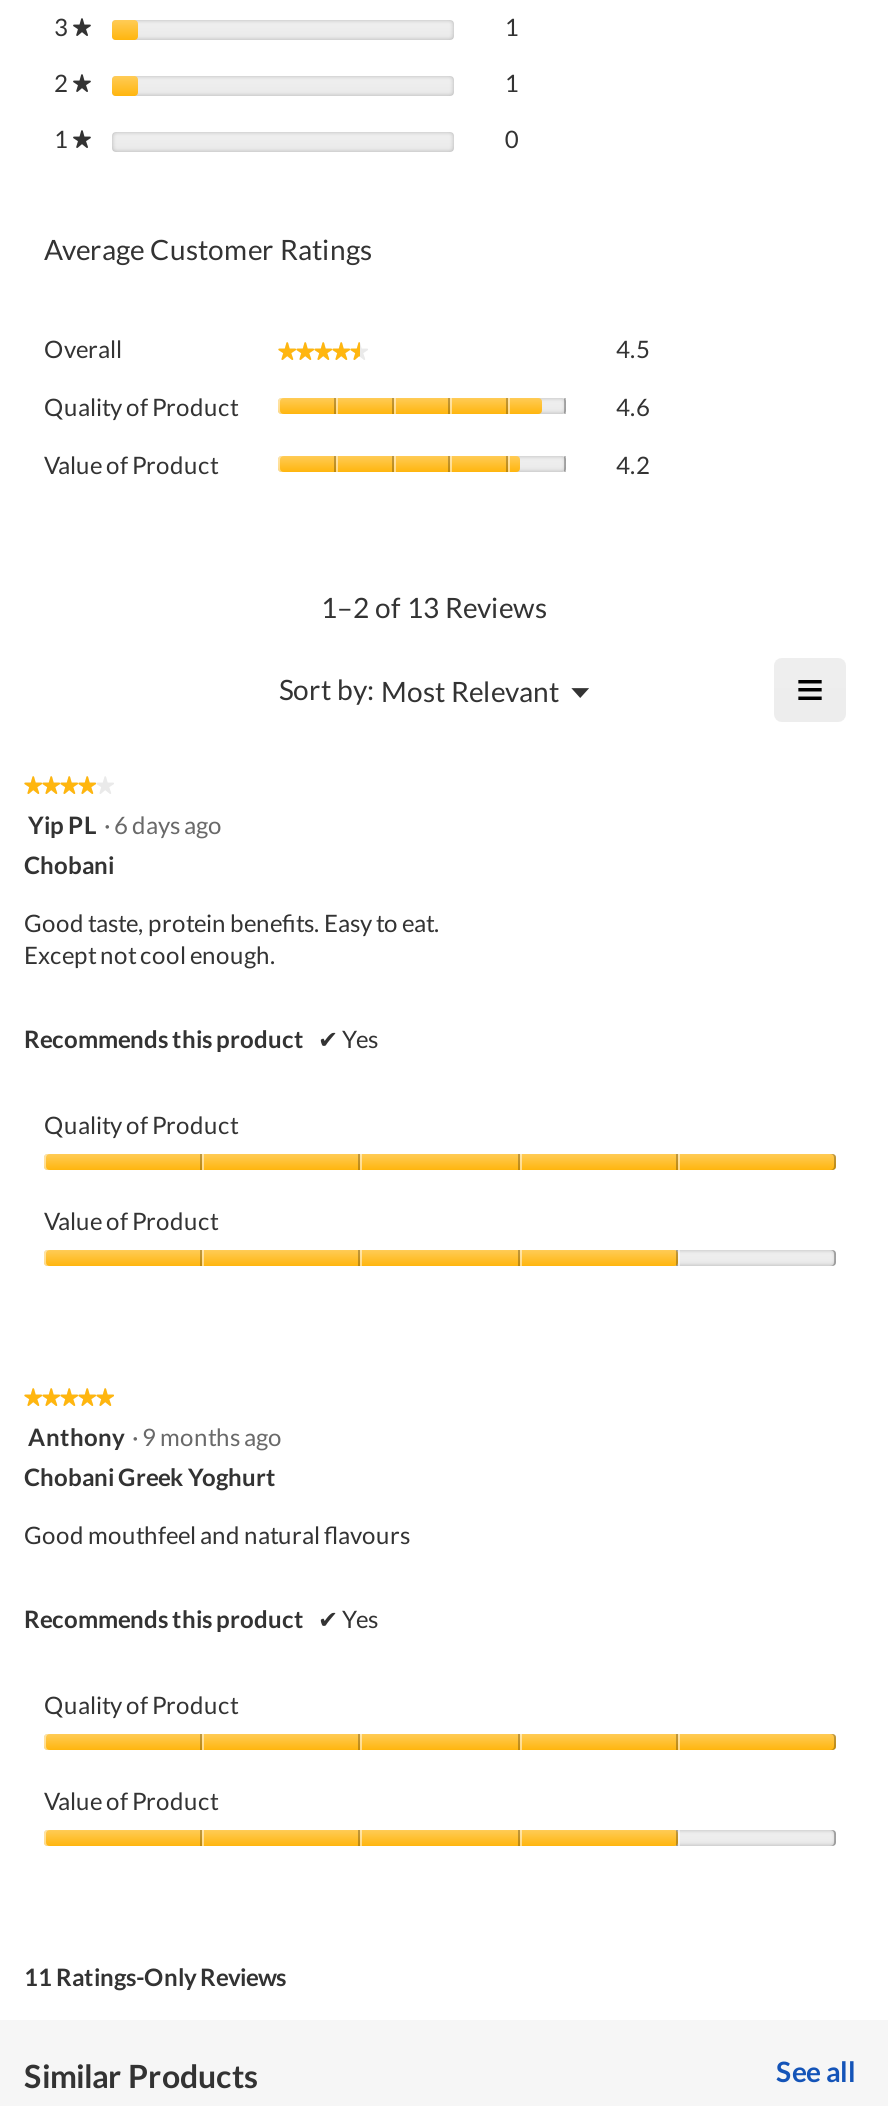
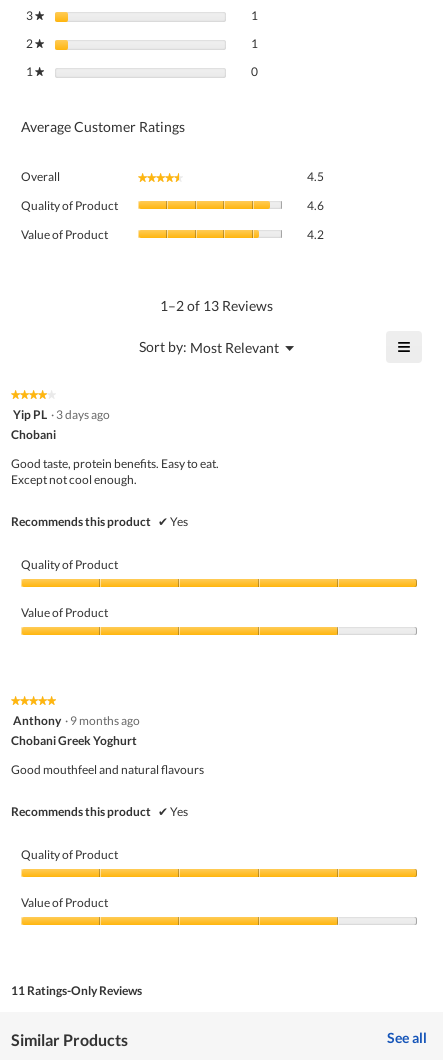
- Yip PL · 6 days ago
+ Yip PL · 3 days ago
